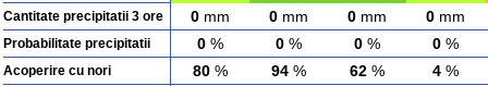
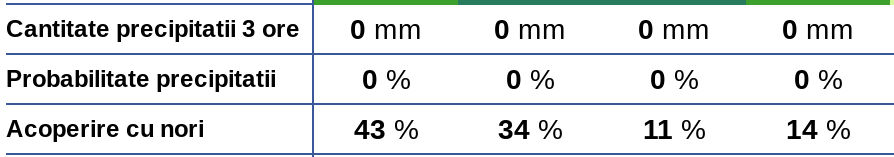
- 80%
+ 43%

- 94%
+ 34%

- 62%
+ 11%

- 4%
+ 14%
